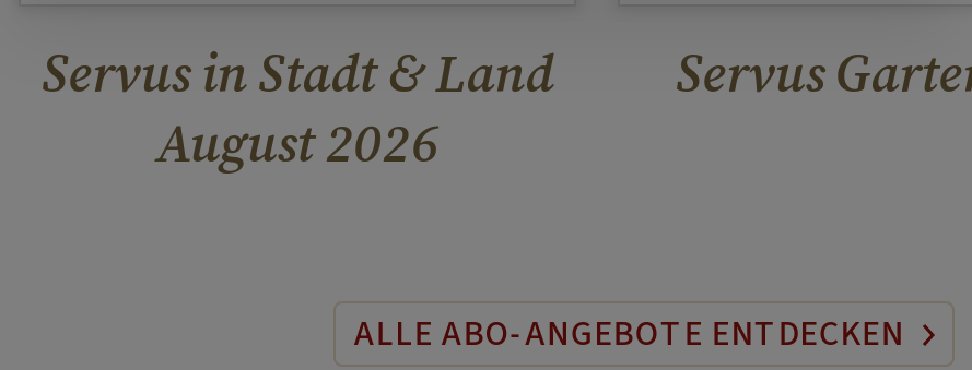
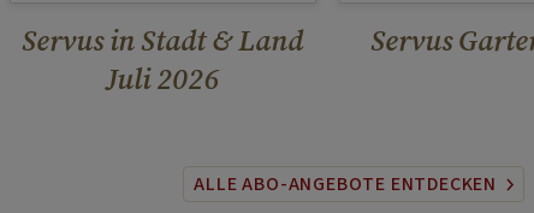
- August 2026
+ Juli 2026
